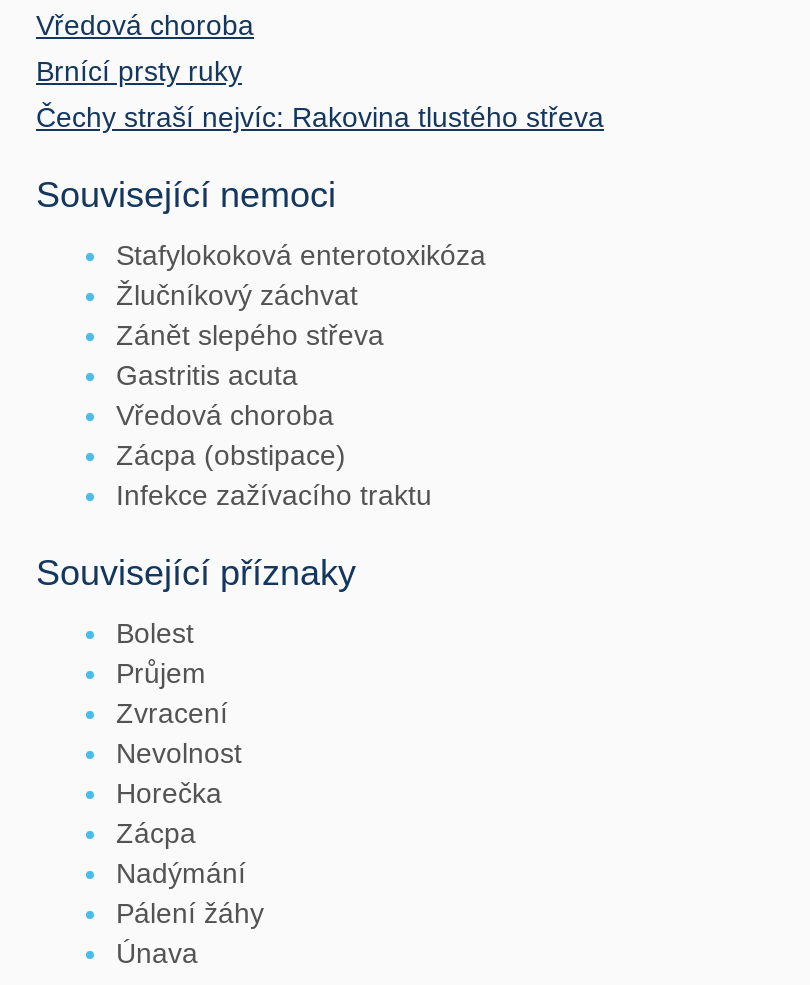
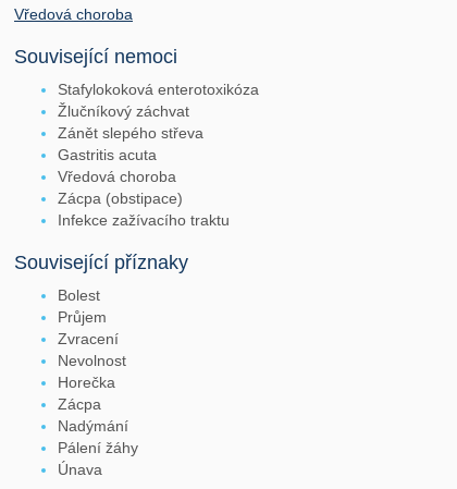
- Brnící prsty ruky
- Čechy straší nejvíc: Rakovina tlustého střeva
